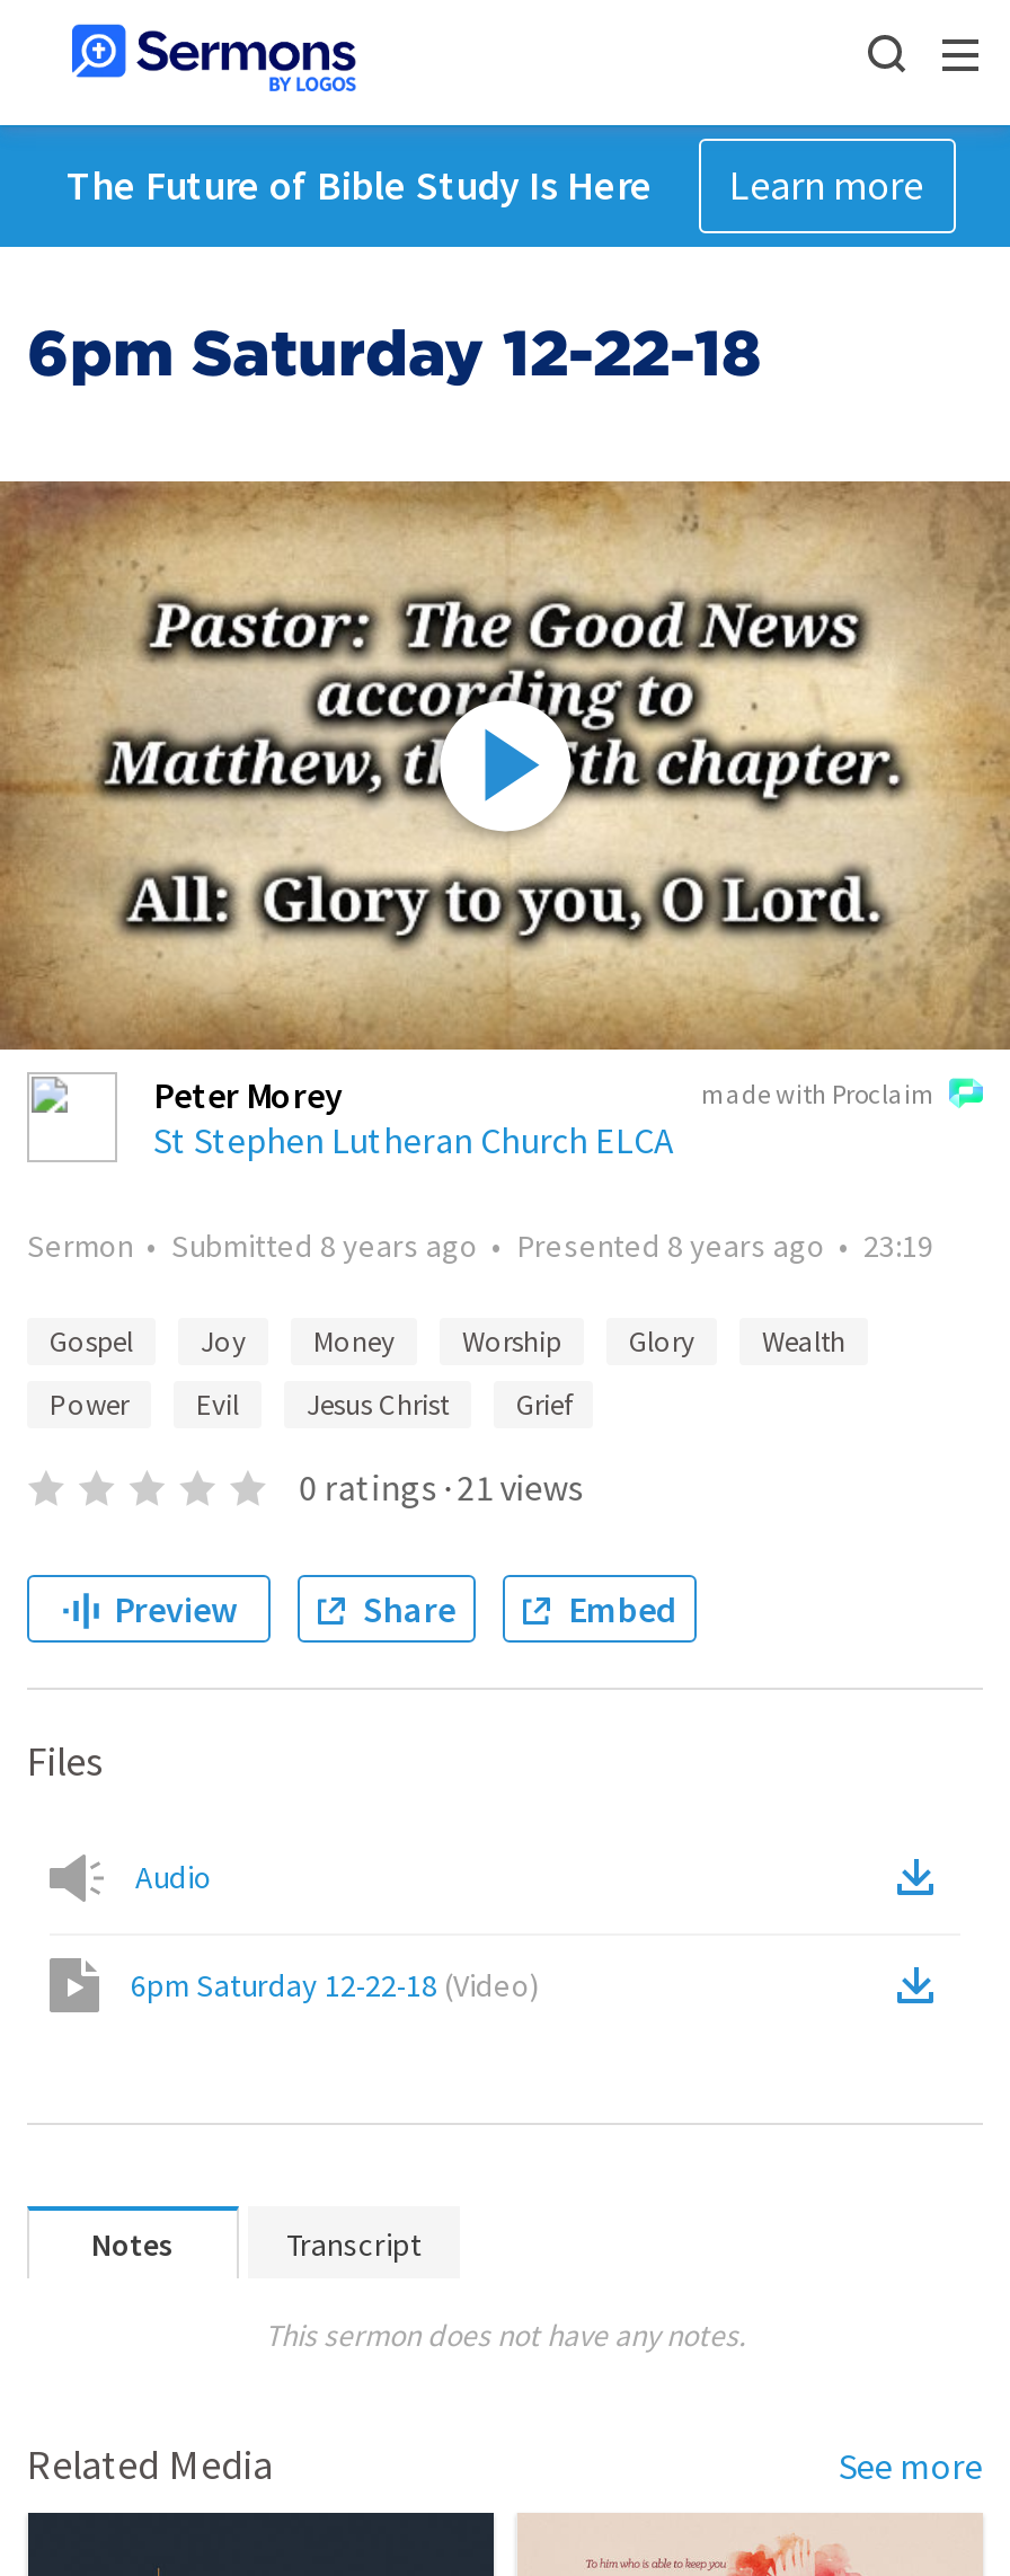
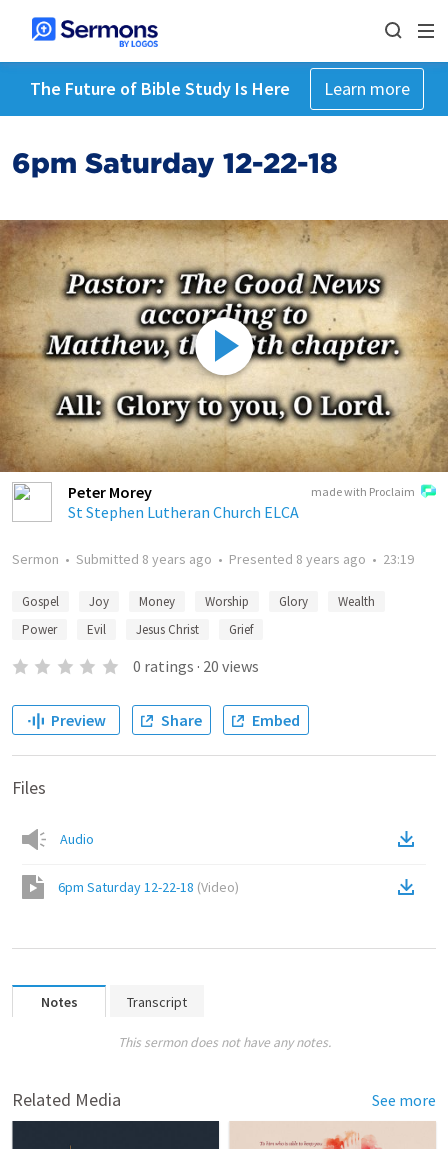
- 0 ratings · 21 views
+ 0 ratings · 20 views
